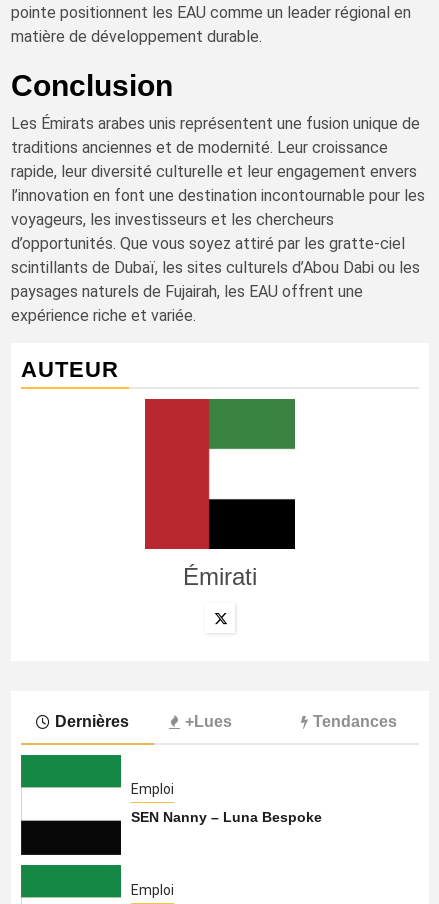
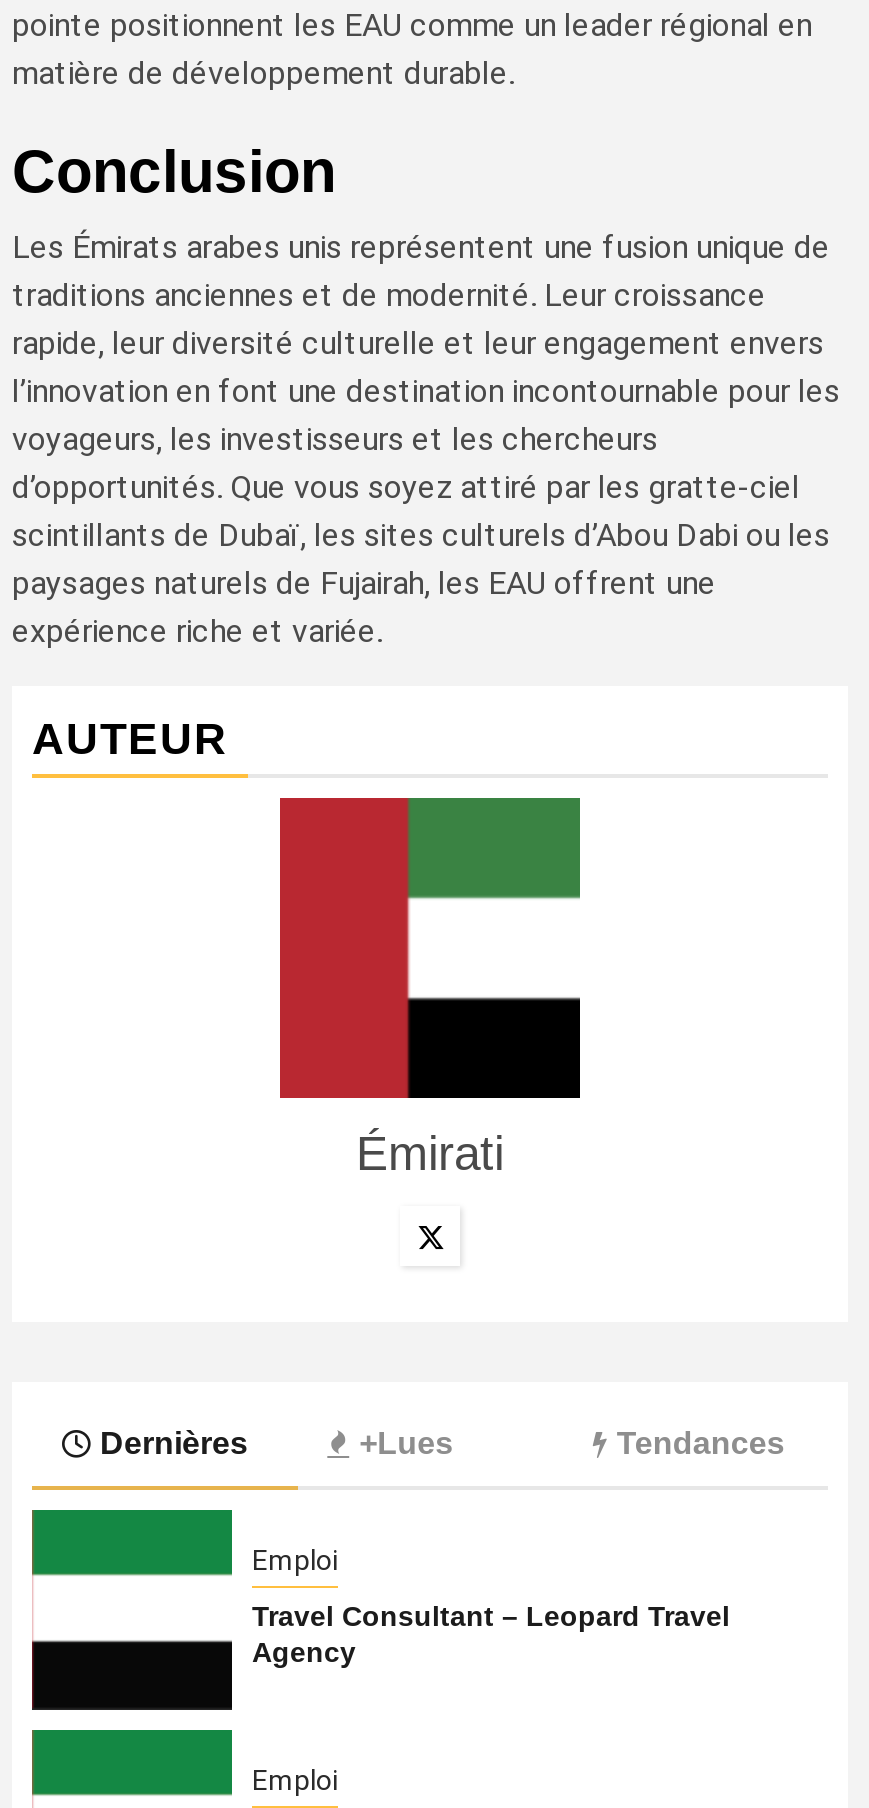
- SEN Nanny – Luna Bespoke
+ Travel Consultant – Leopard Travel
+ Agency
